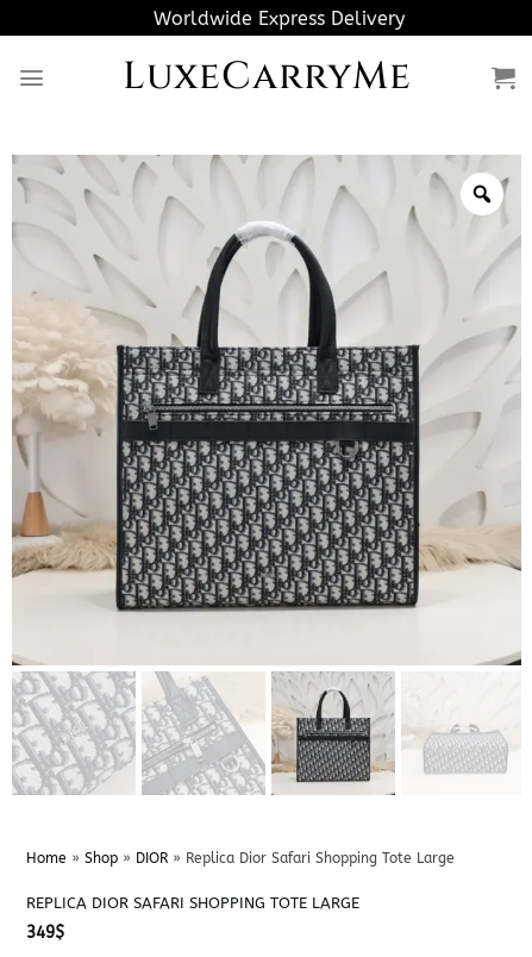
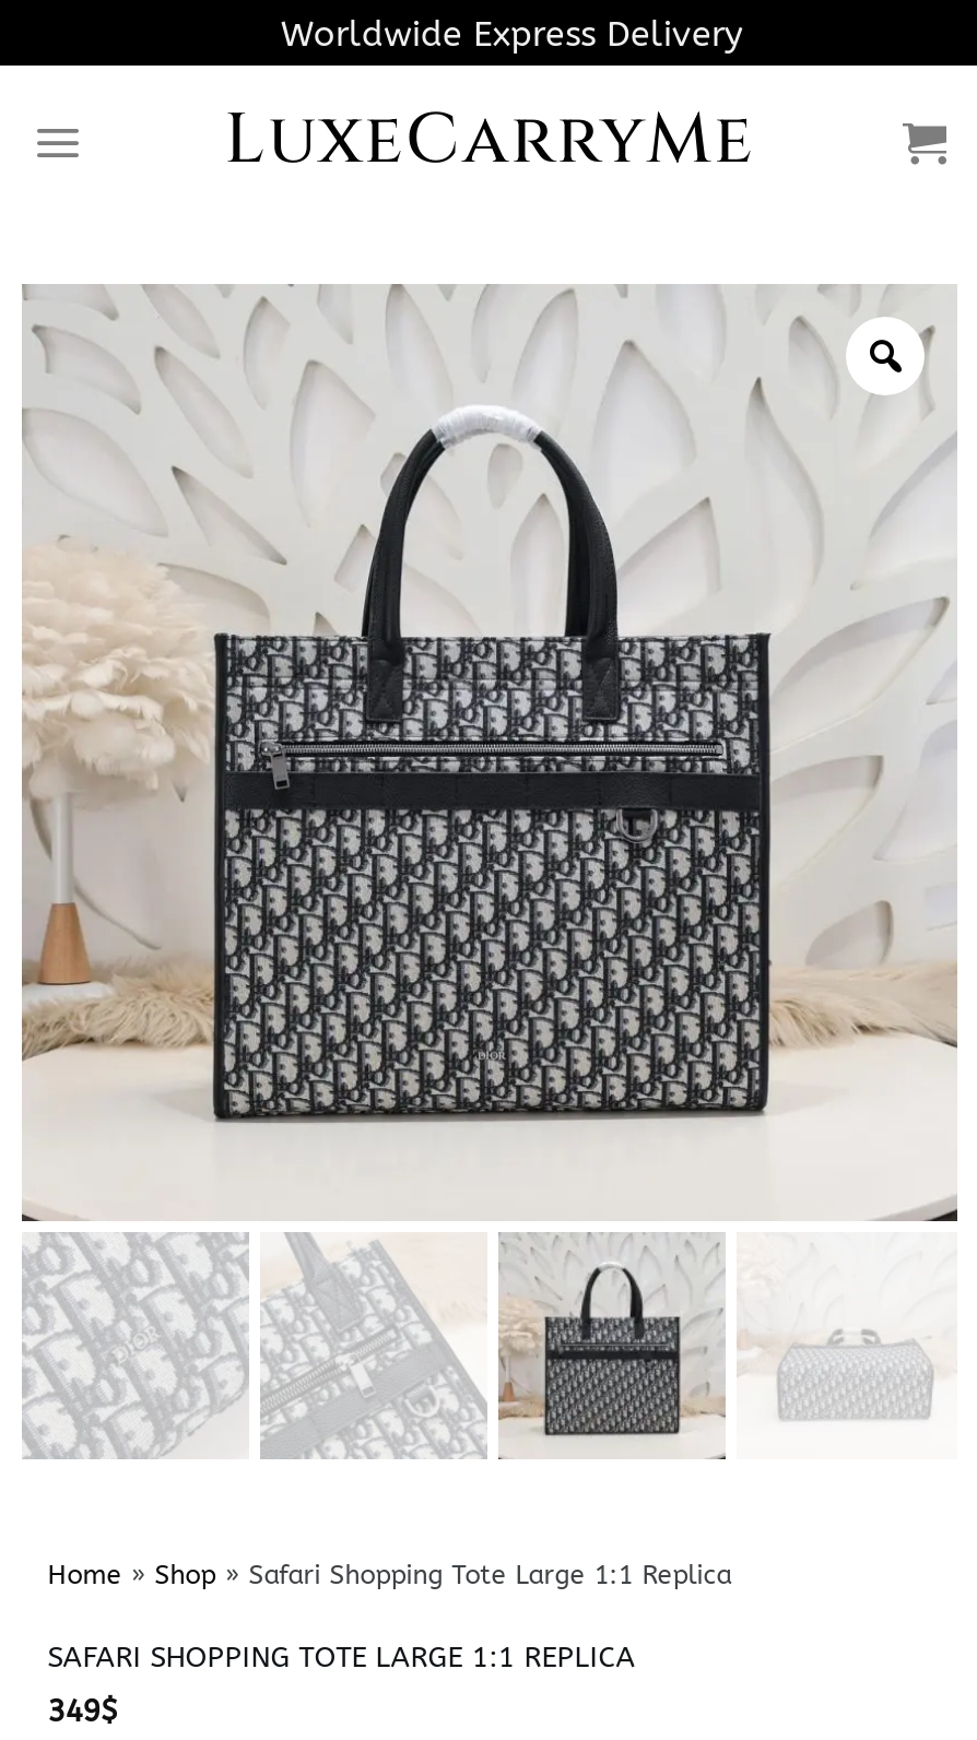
- Home» Shop» DIOR» Replica Dior Safari Shopping Tote Large
+ Home» Shop» Safari Shopping Tote Large 1:1 Replica

- REPLICA DIOR SAFARI SHOPPING TOTE LARGE
+ SAFARI SHOPPING TOTE LARGE 1:1 REPLICA
